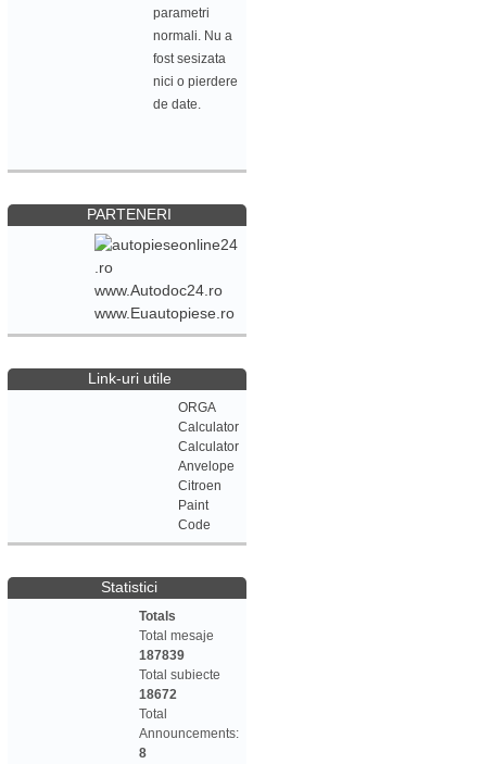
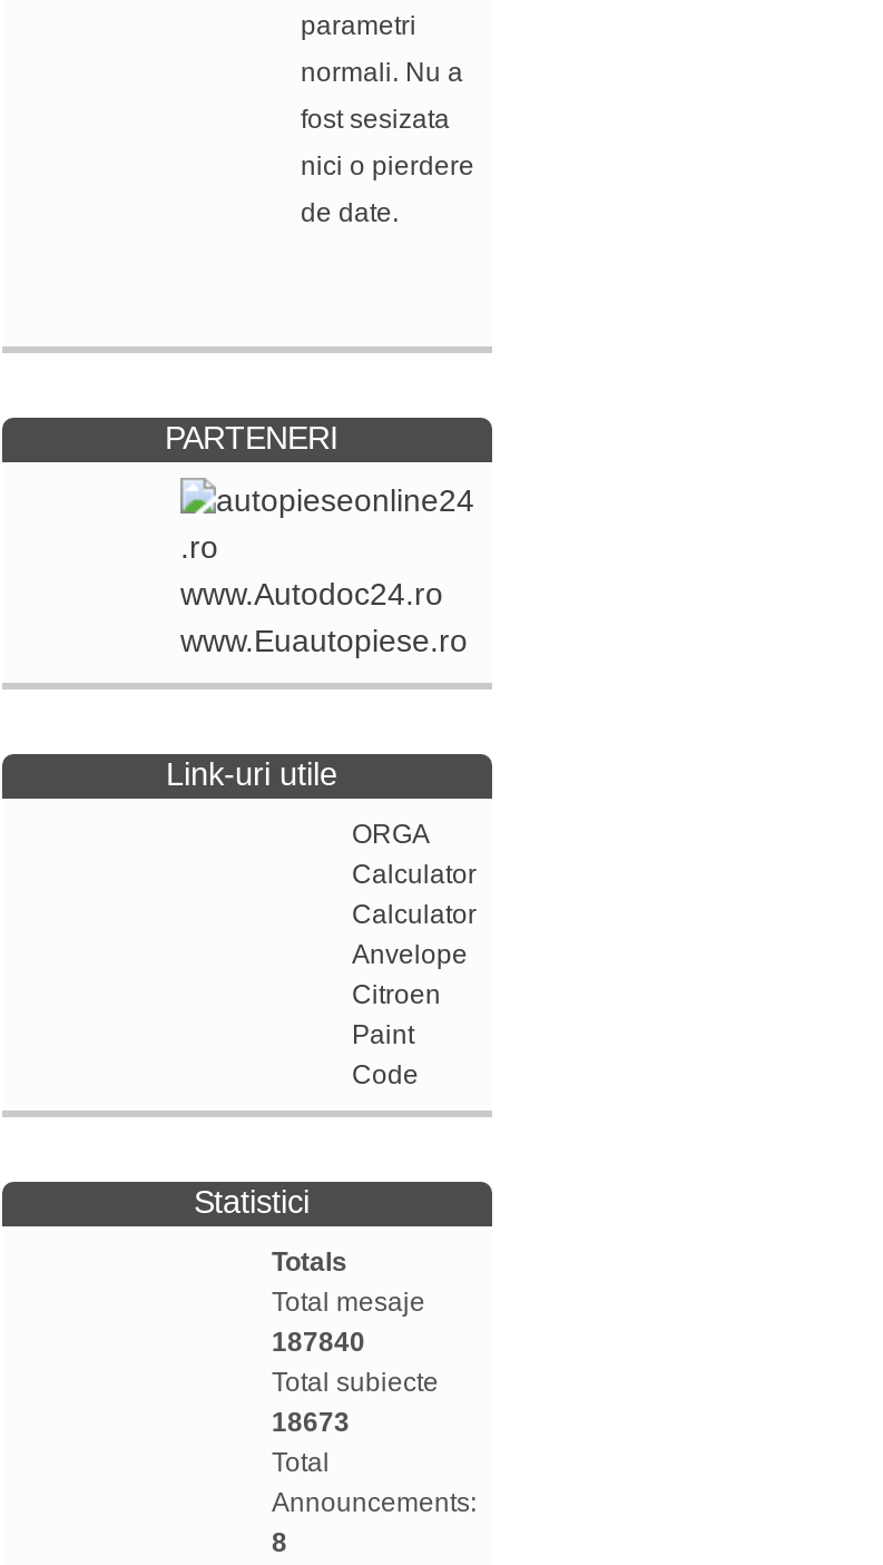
- 187839
+ 187840

- 18672
+ 18673
